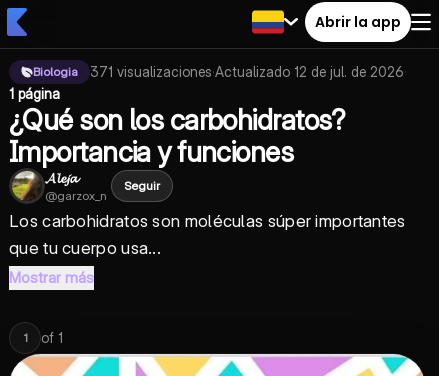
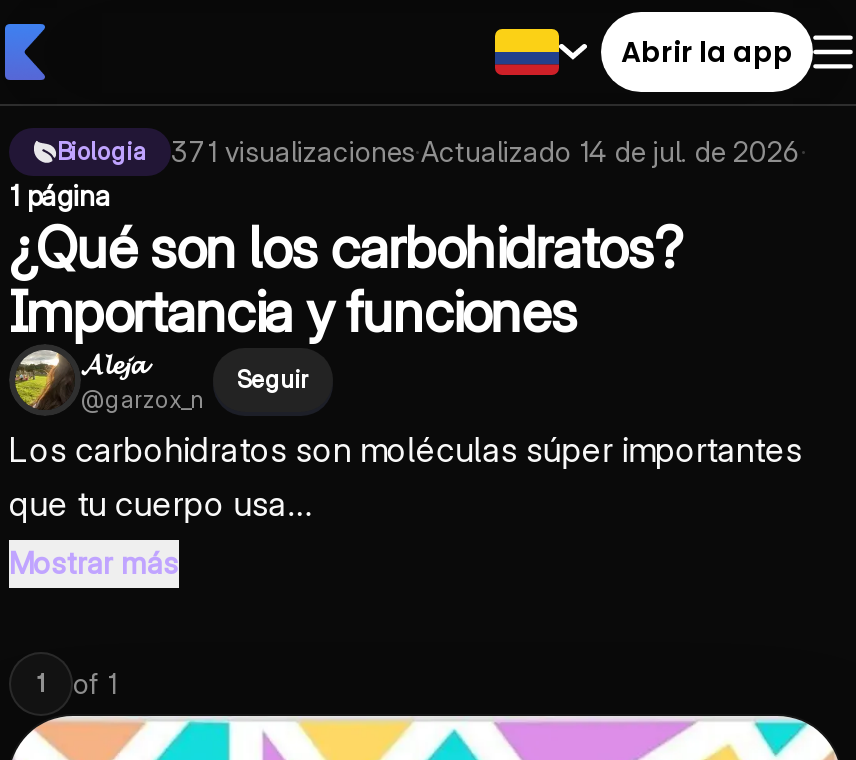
- 371 visualizaciones·Actualizado 12 de jul. de 2026 ·
+ 371 visualizaciones·Actualizado 14 de jul. de 2026 ·
